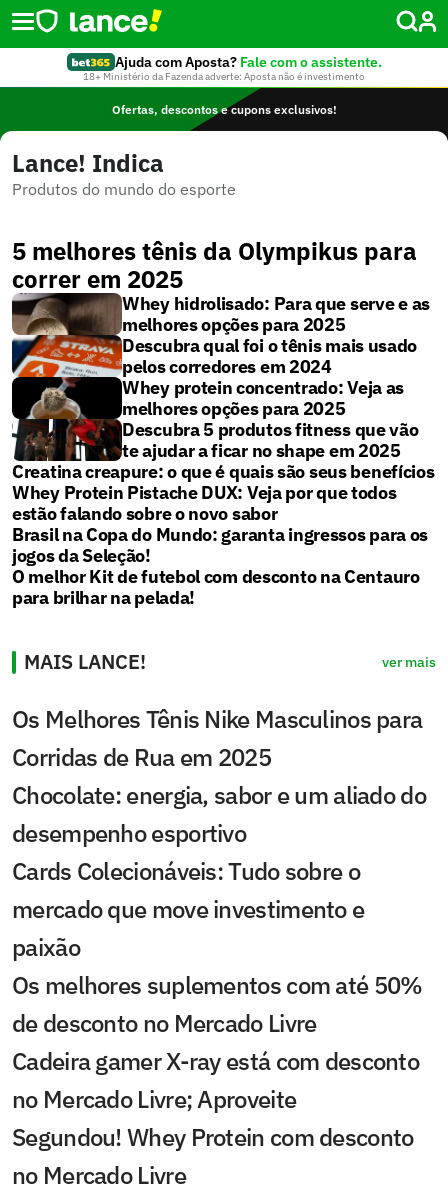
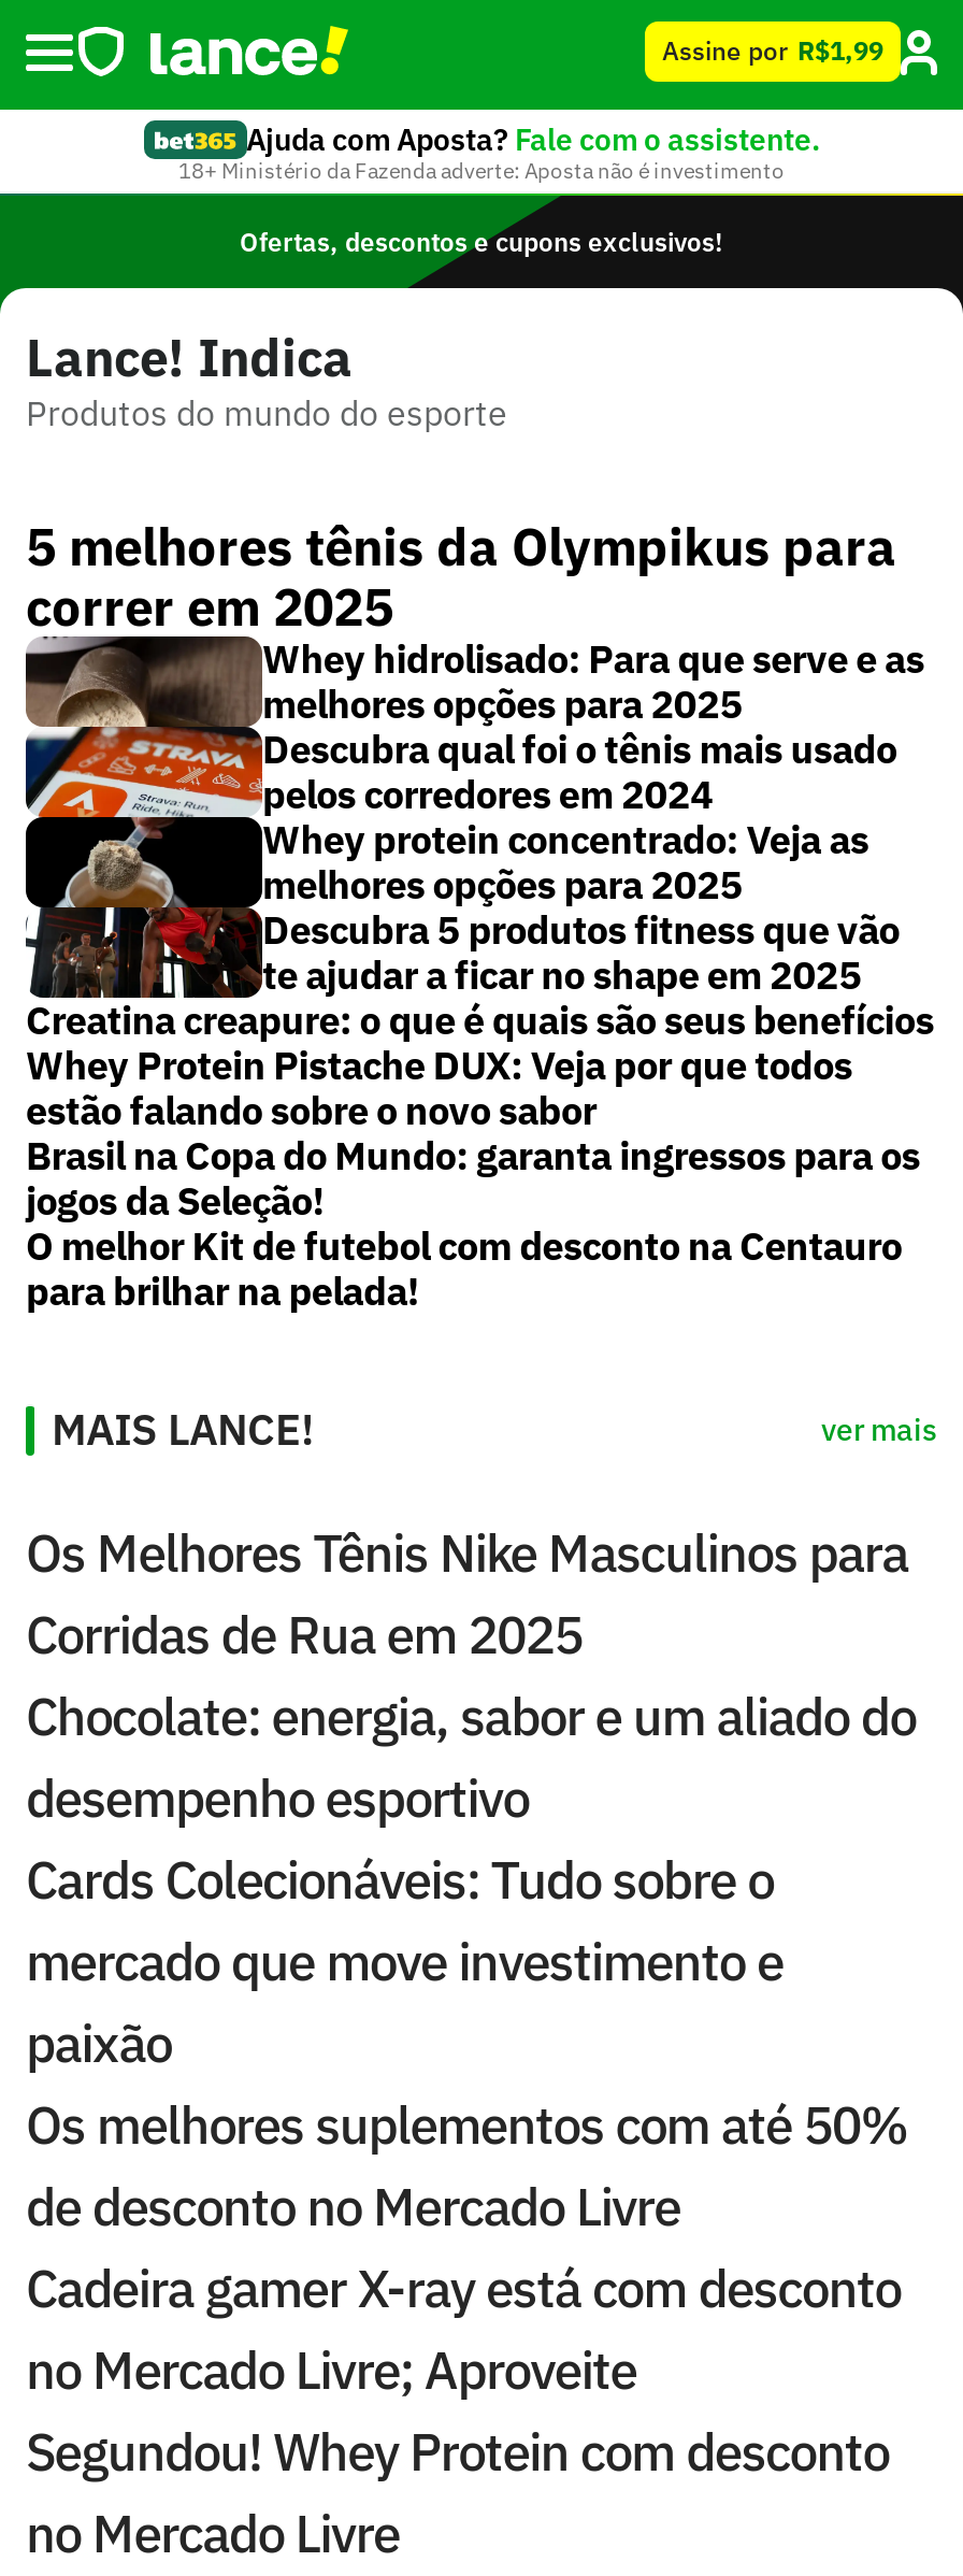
+ Assine por R$1,99
